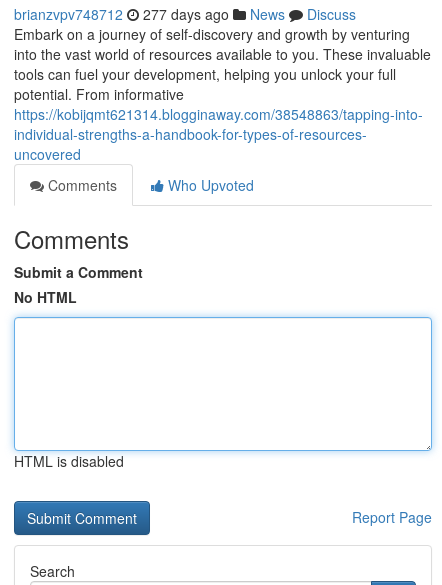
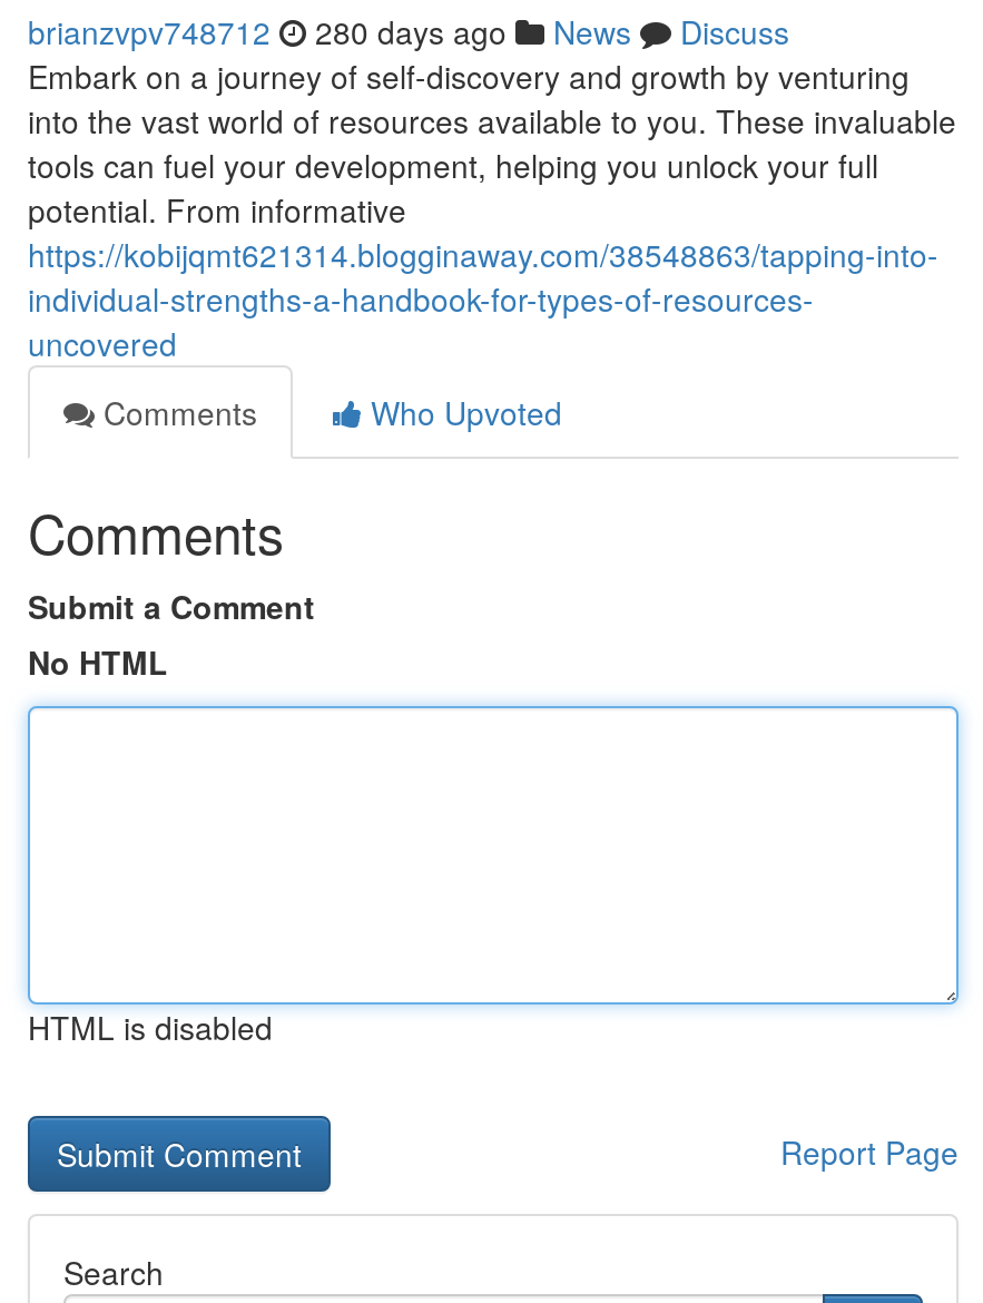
- brianzvpv748712 277 days ago News Discuss
+ brianzvpv748712 280 days ago News Discuss
